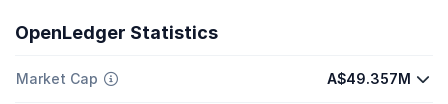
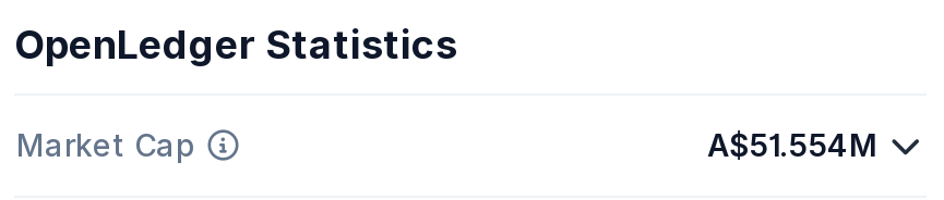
- A$49.357M
+ A$51.554M
